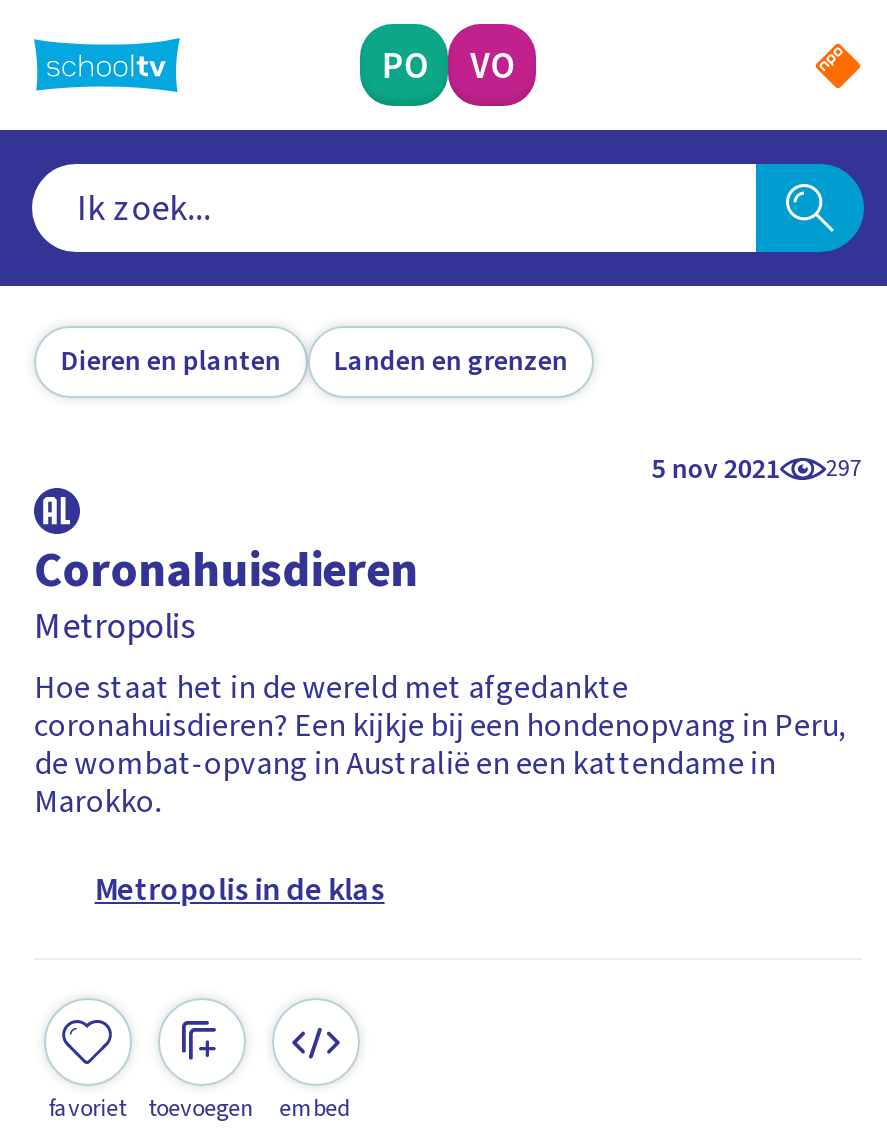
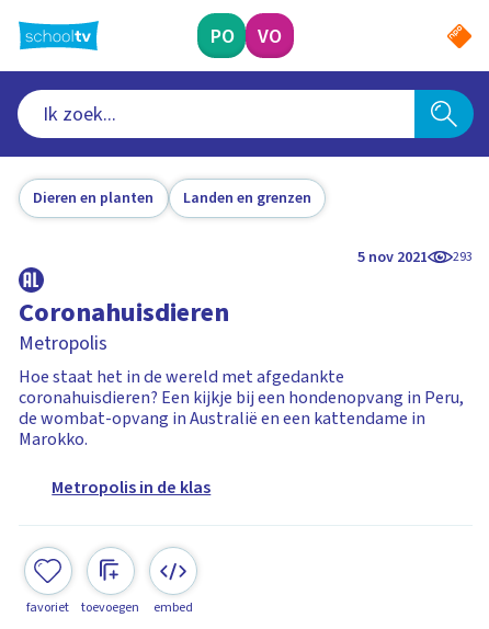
- 5 nov 2021 297
+ 5 nov 2021 293
